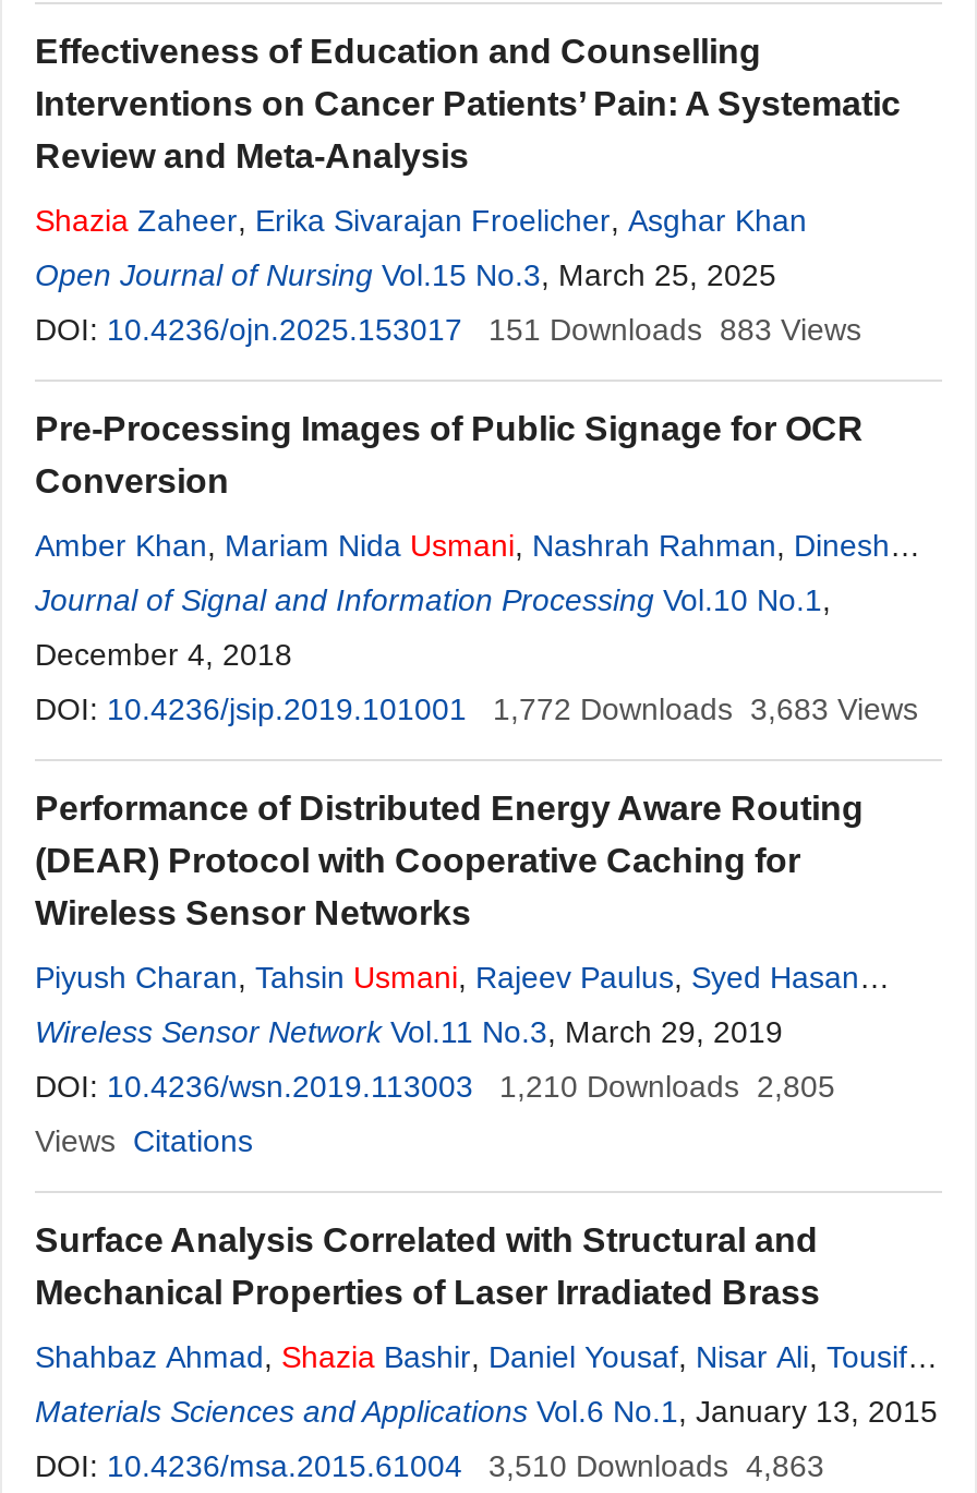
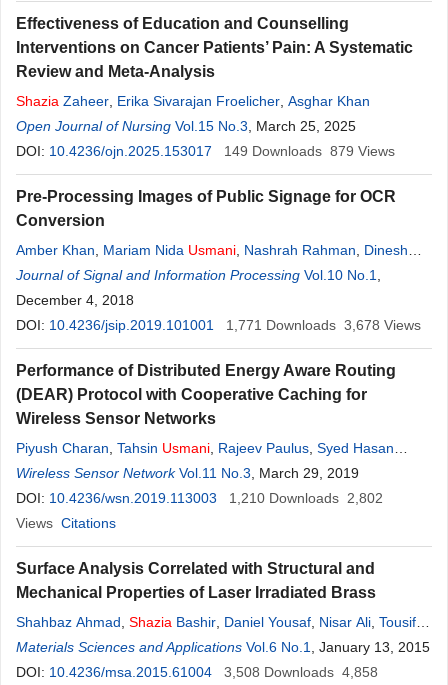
- 151 Downloads 883 Views
+ 149 Downloads 879 Views

- 1,772 Downloads 3,683 Views
+ 1,771 Downloads 3,678 Views

- DOI: 10.4236/wsn.2019.113003 1,210 Downloads 2,805
+ DOI: 10.4236/wsn.2019.113003 1,210 Downloads 2,802

- DOI: 10.4236/msa.2015.61004 3,510 Downloads 4,863
+ DOI: 10.4236/msa.2015.61004 3,508 Downloads 4,858
